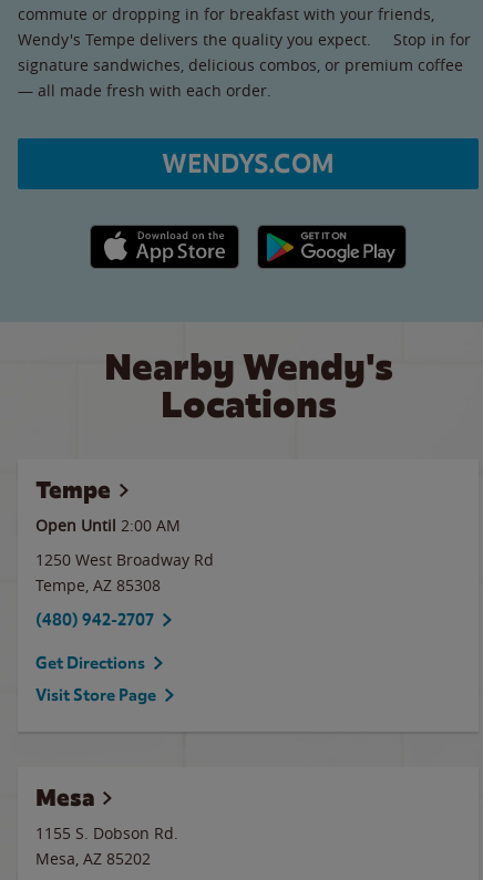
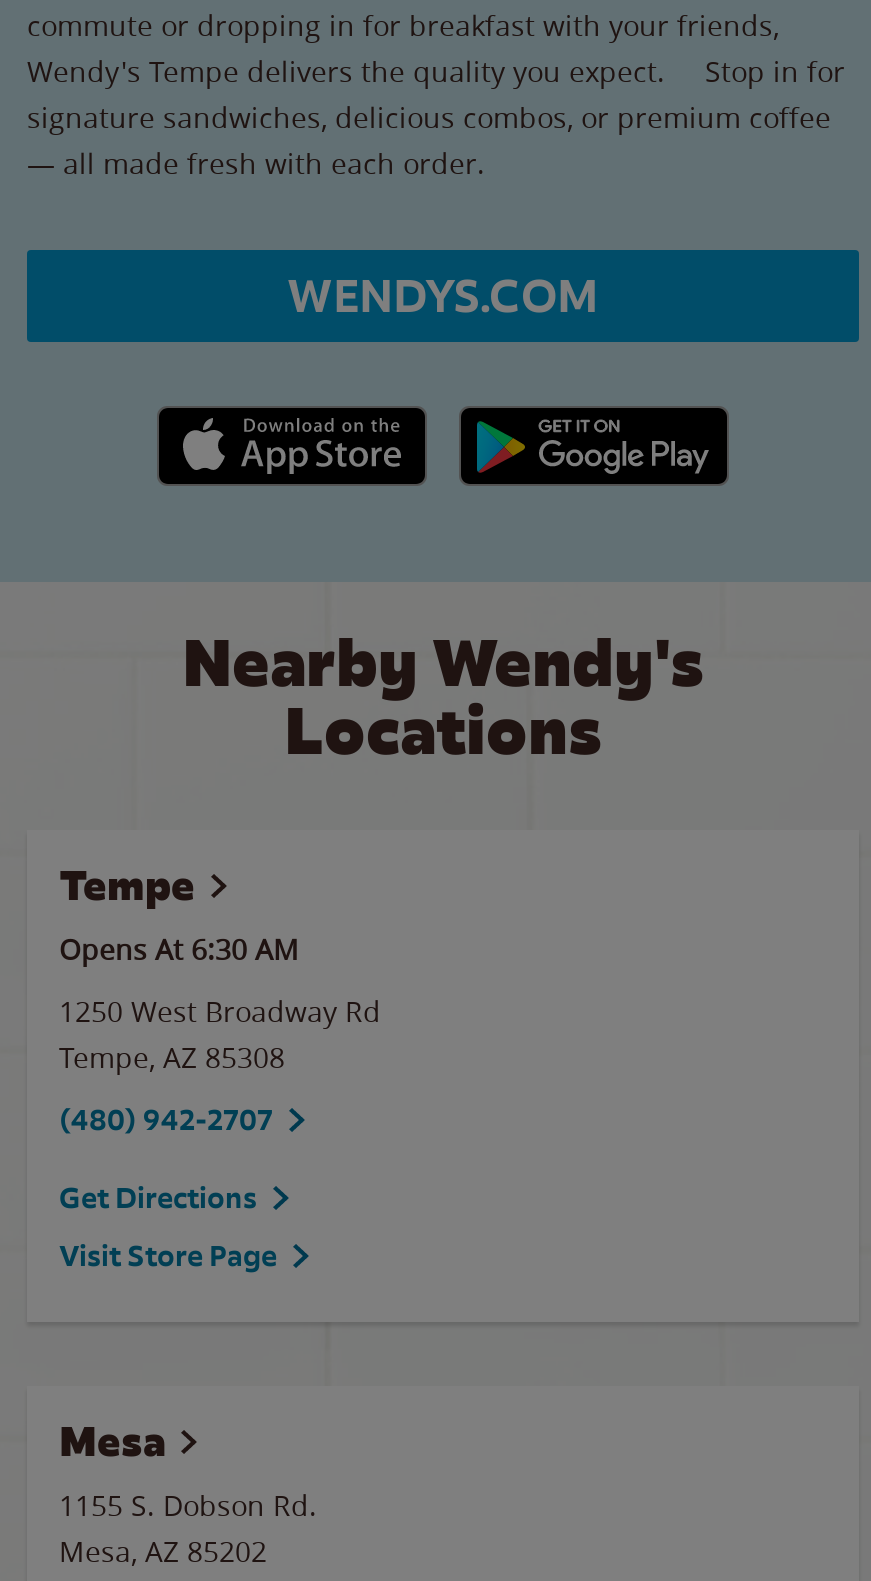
- Open Until 2:00 AM
+ Opens At 6:30 AM
